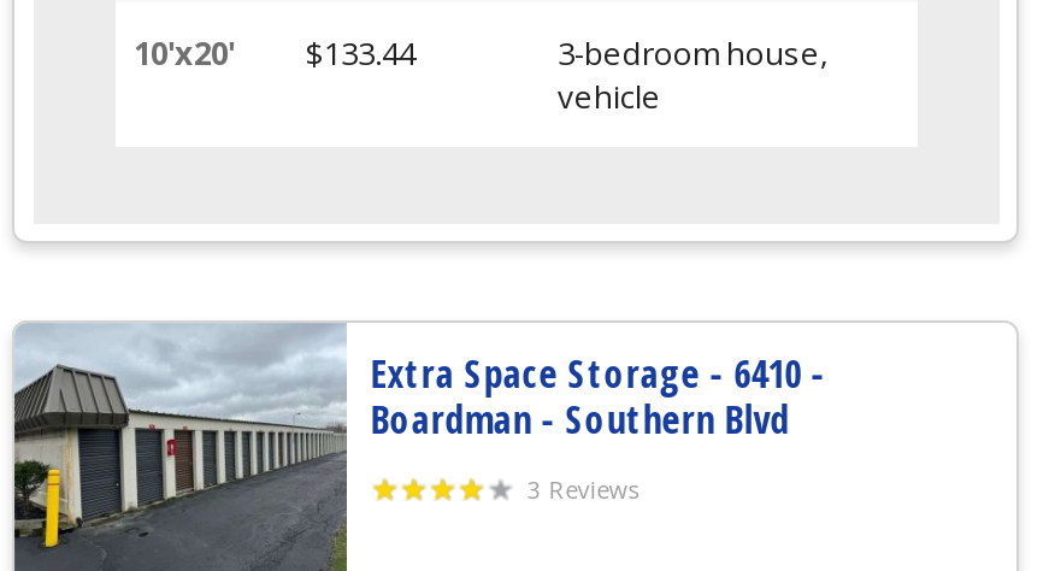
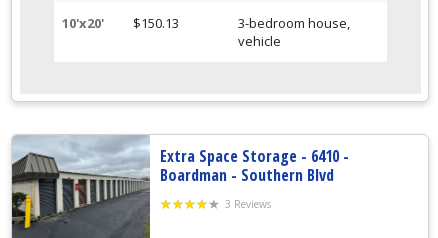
- 10'x20' $133.44
+ 10'x20' $150.13
